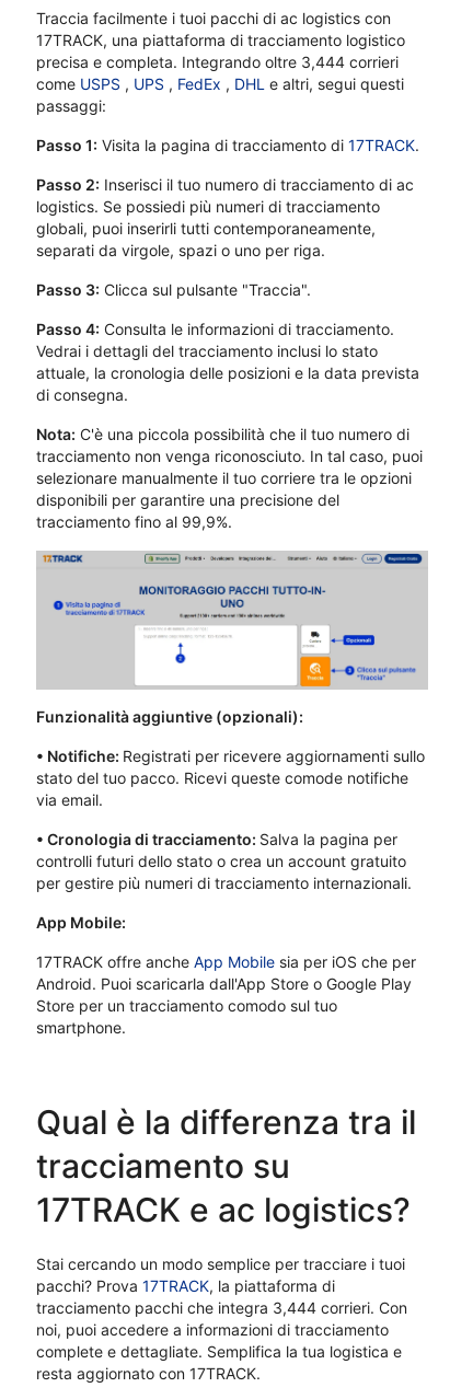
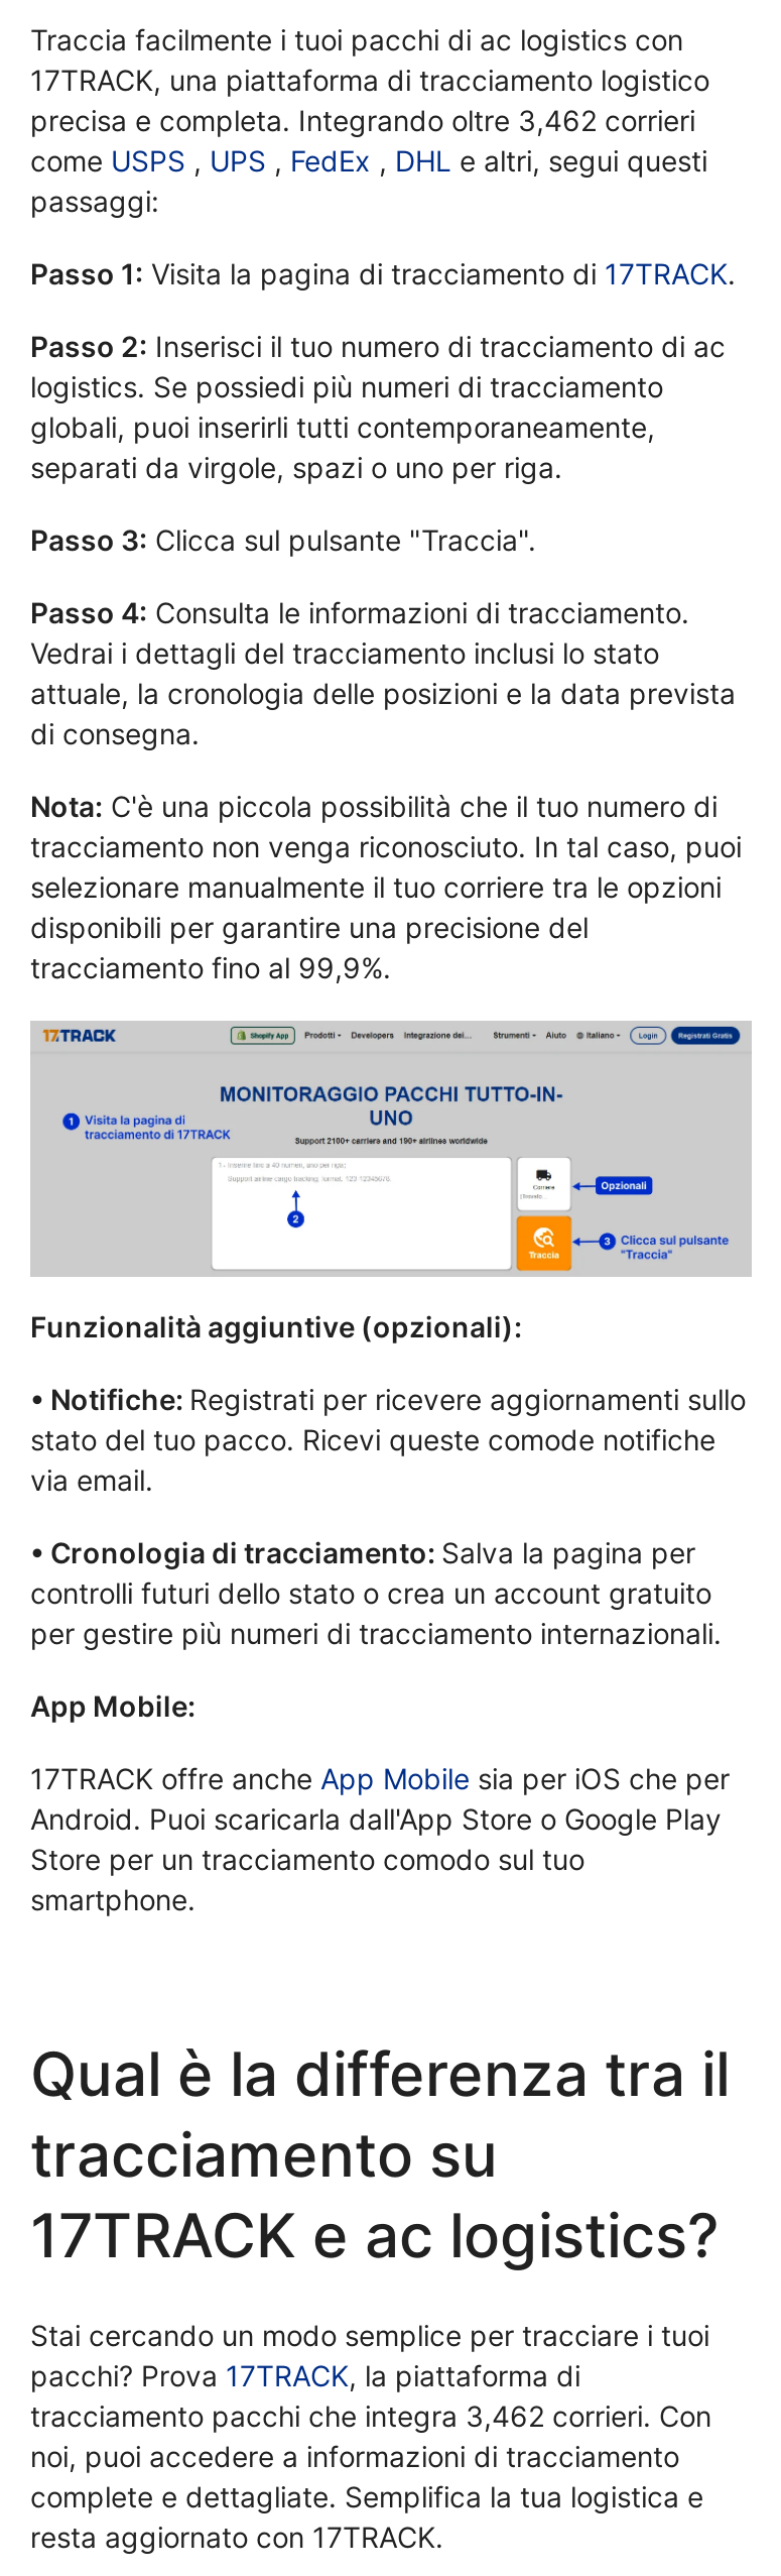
- precisa e completa. Integrando oltre 3,444 corrieri
+ precisa e completa. Integrando oltre 3,462 corrieri

- tracciamento pacchi che integra 3,444 corrieri. Con
+ tracciamento pacchi che integra 3,462 corrieri. Con
